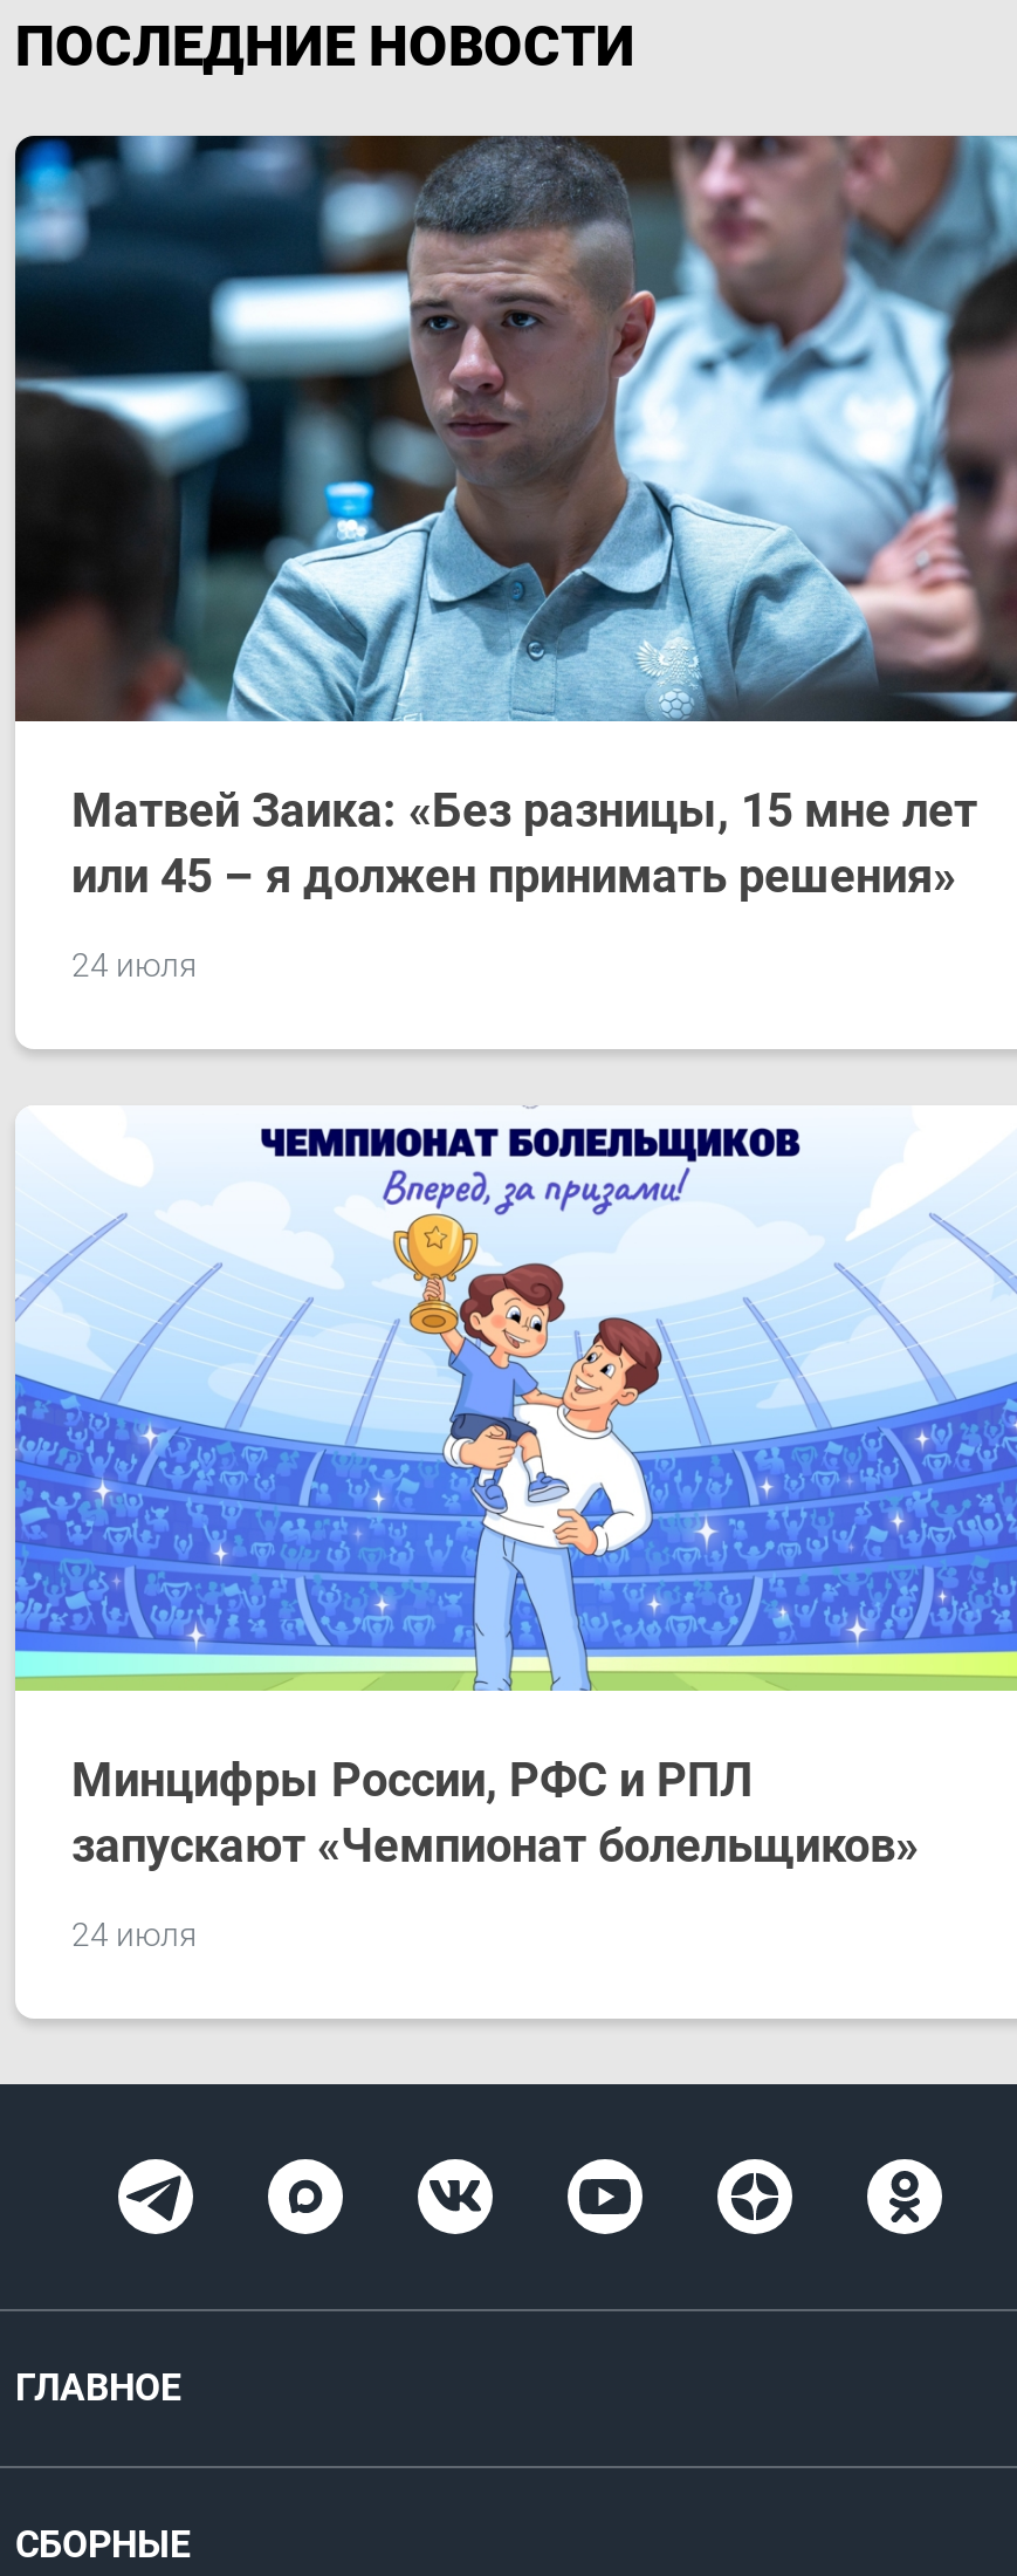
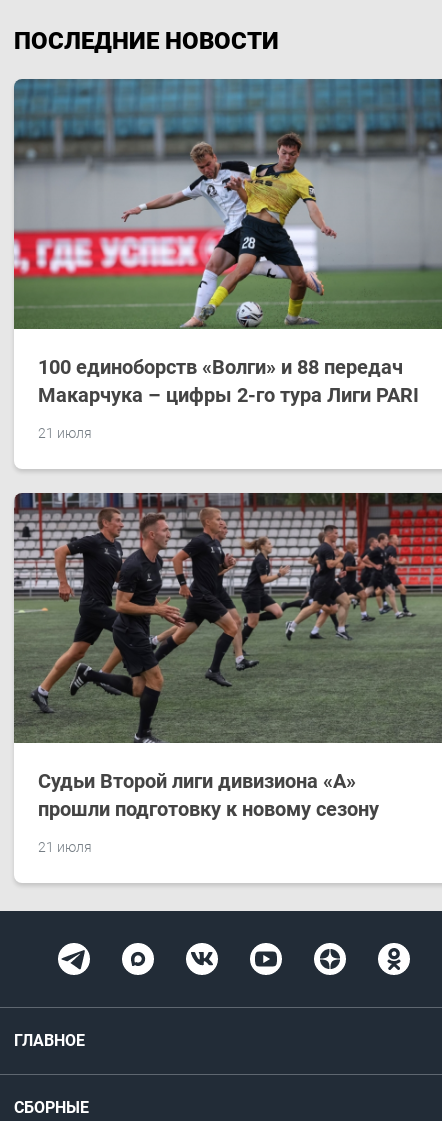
- [image]
- Матвей Заика: «Без разницы, 15 мне лет
- или 45 – я должен принимать решения»
+ [image]
+ 100 единоборств «Волги» и 88 передач
+ Макарчука – цифры 2-го тура Лиги PARI

- 24 июля
+ 21 июля

- [image]
- Минцифры России, РФС и РПЛ
- запускают «Чемпионат болельщиков»
+ [image]
+ Судьи Второй лиги дивизиона «А»
+ прошли подготовку к новому сезону

- 24 июля
+ 21 июля
